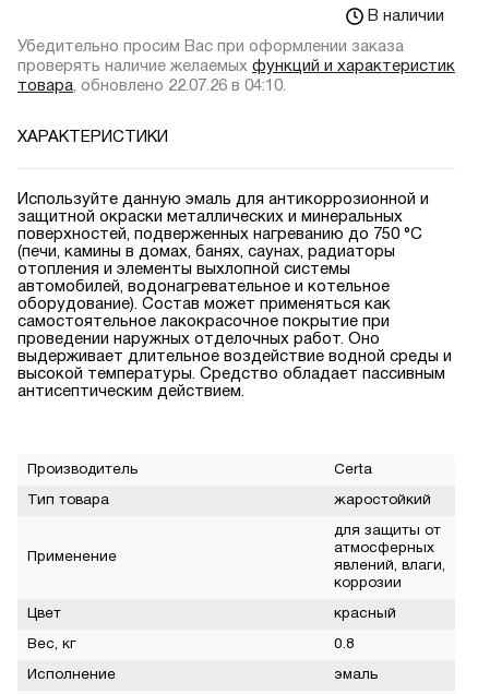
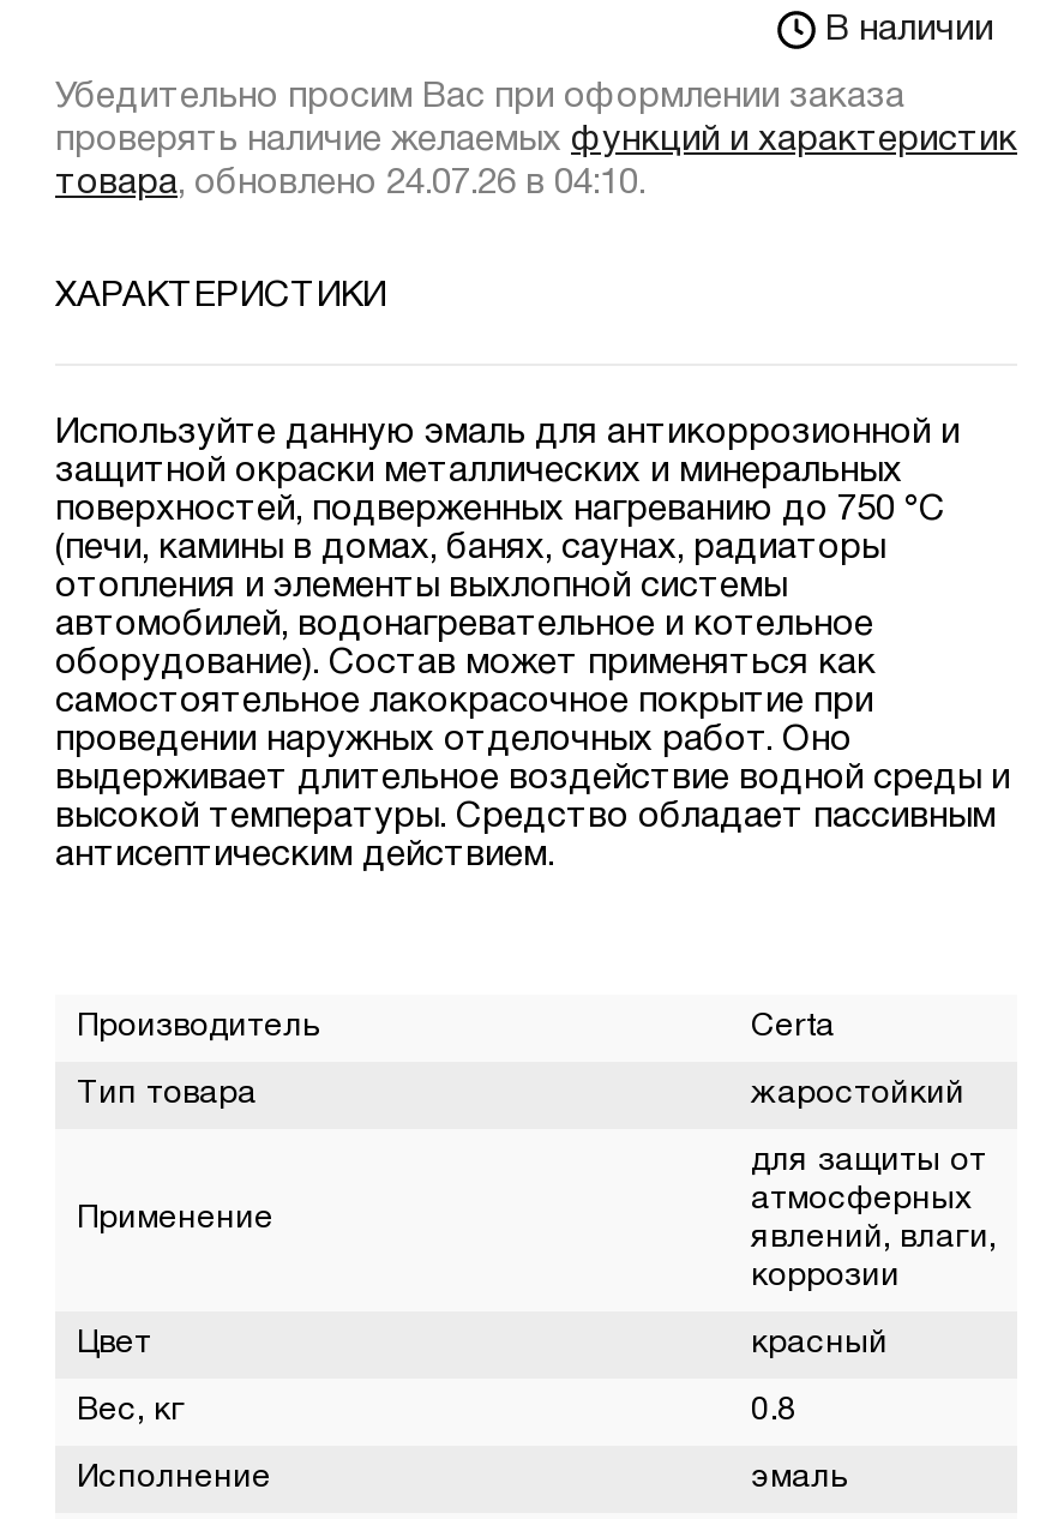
- товара, обновлено 22.07.26 в 04:10.
+ товара, обновлено 24.07.26 в 04:10.
